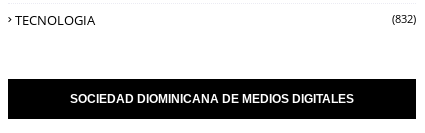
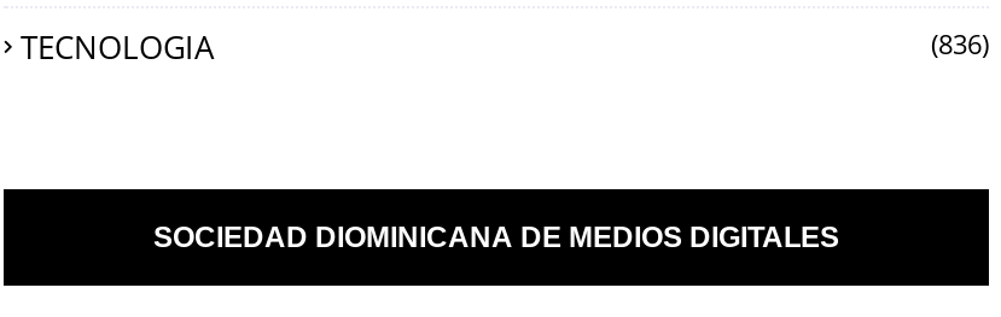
- (832)
+ (836)
